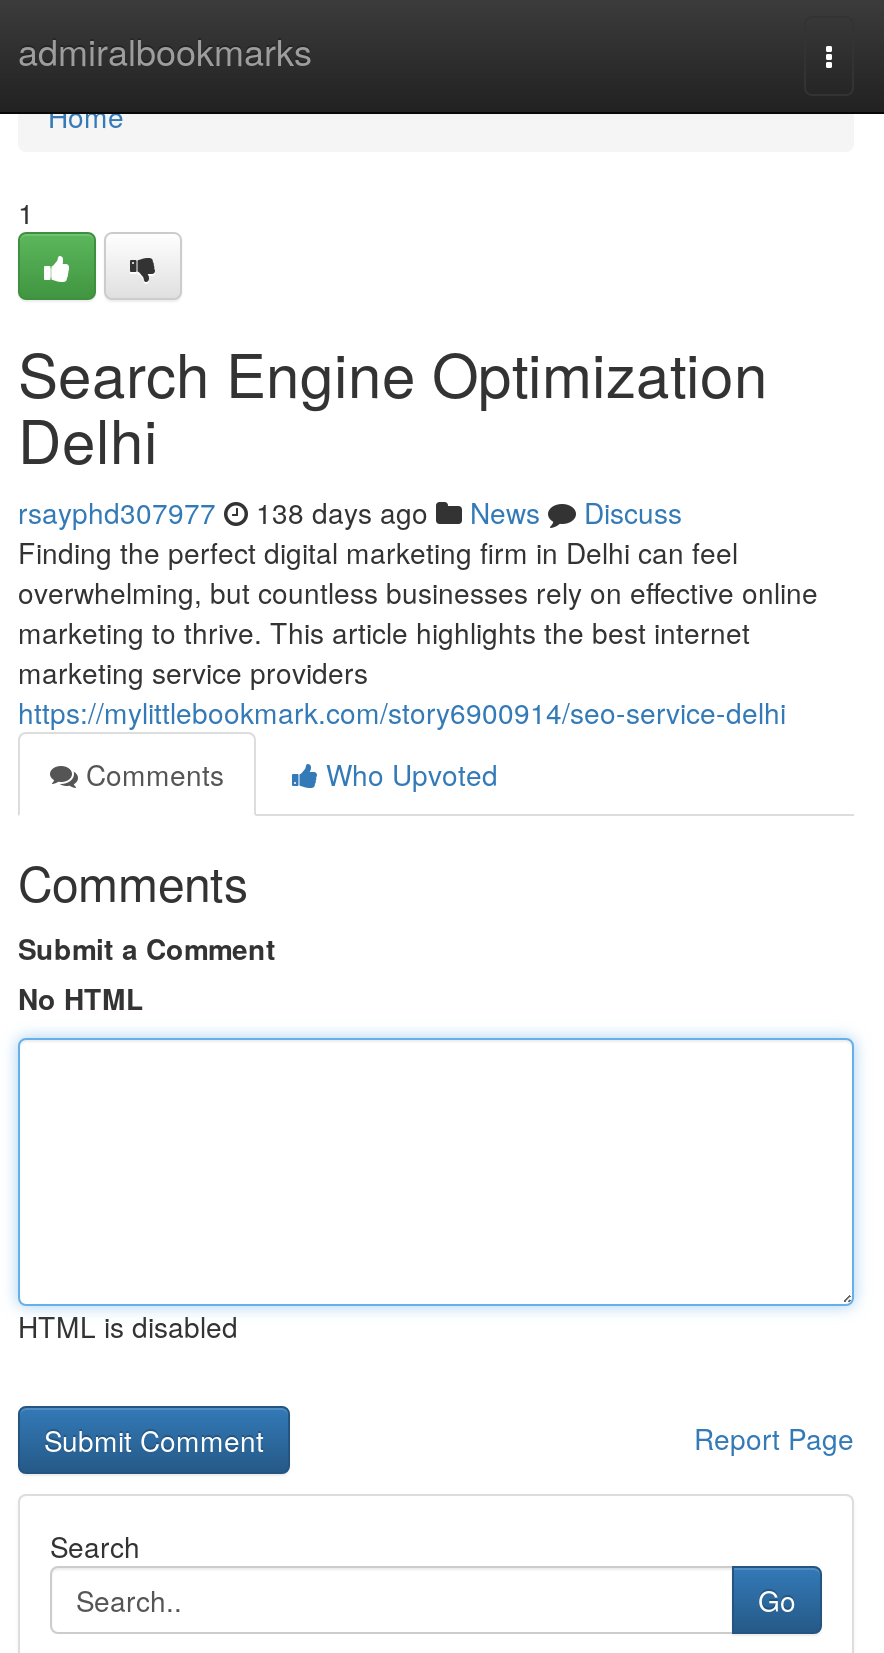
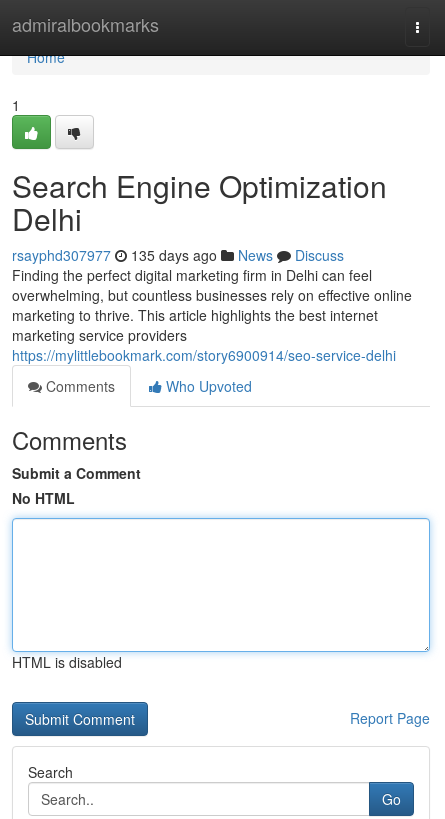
- rsayphd307977 138 days ago News Discuss
+ rsayphd307977 135 days ago News Discuss
